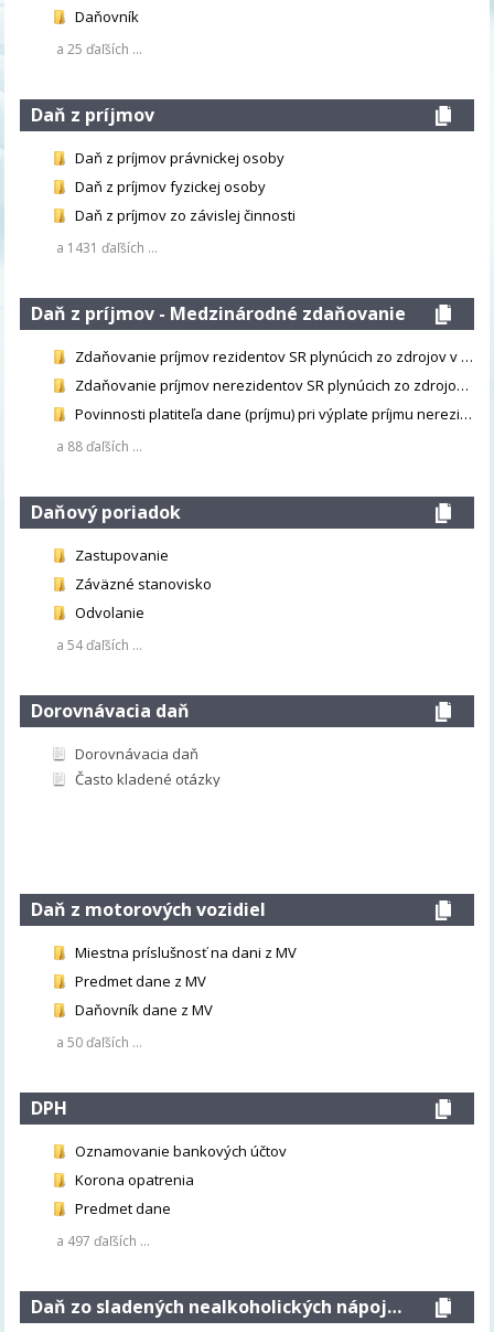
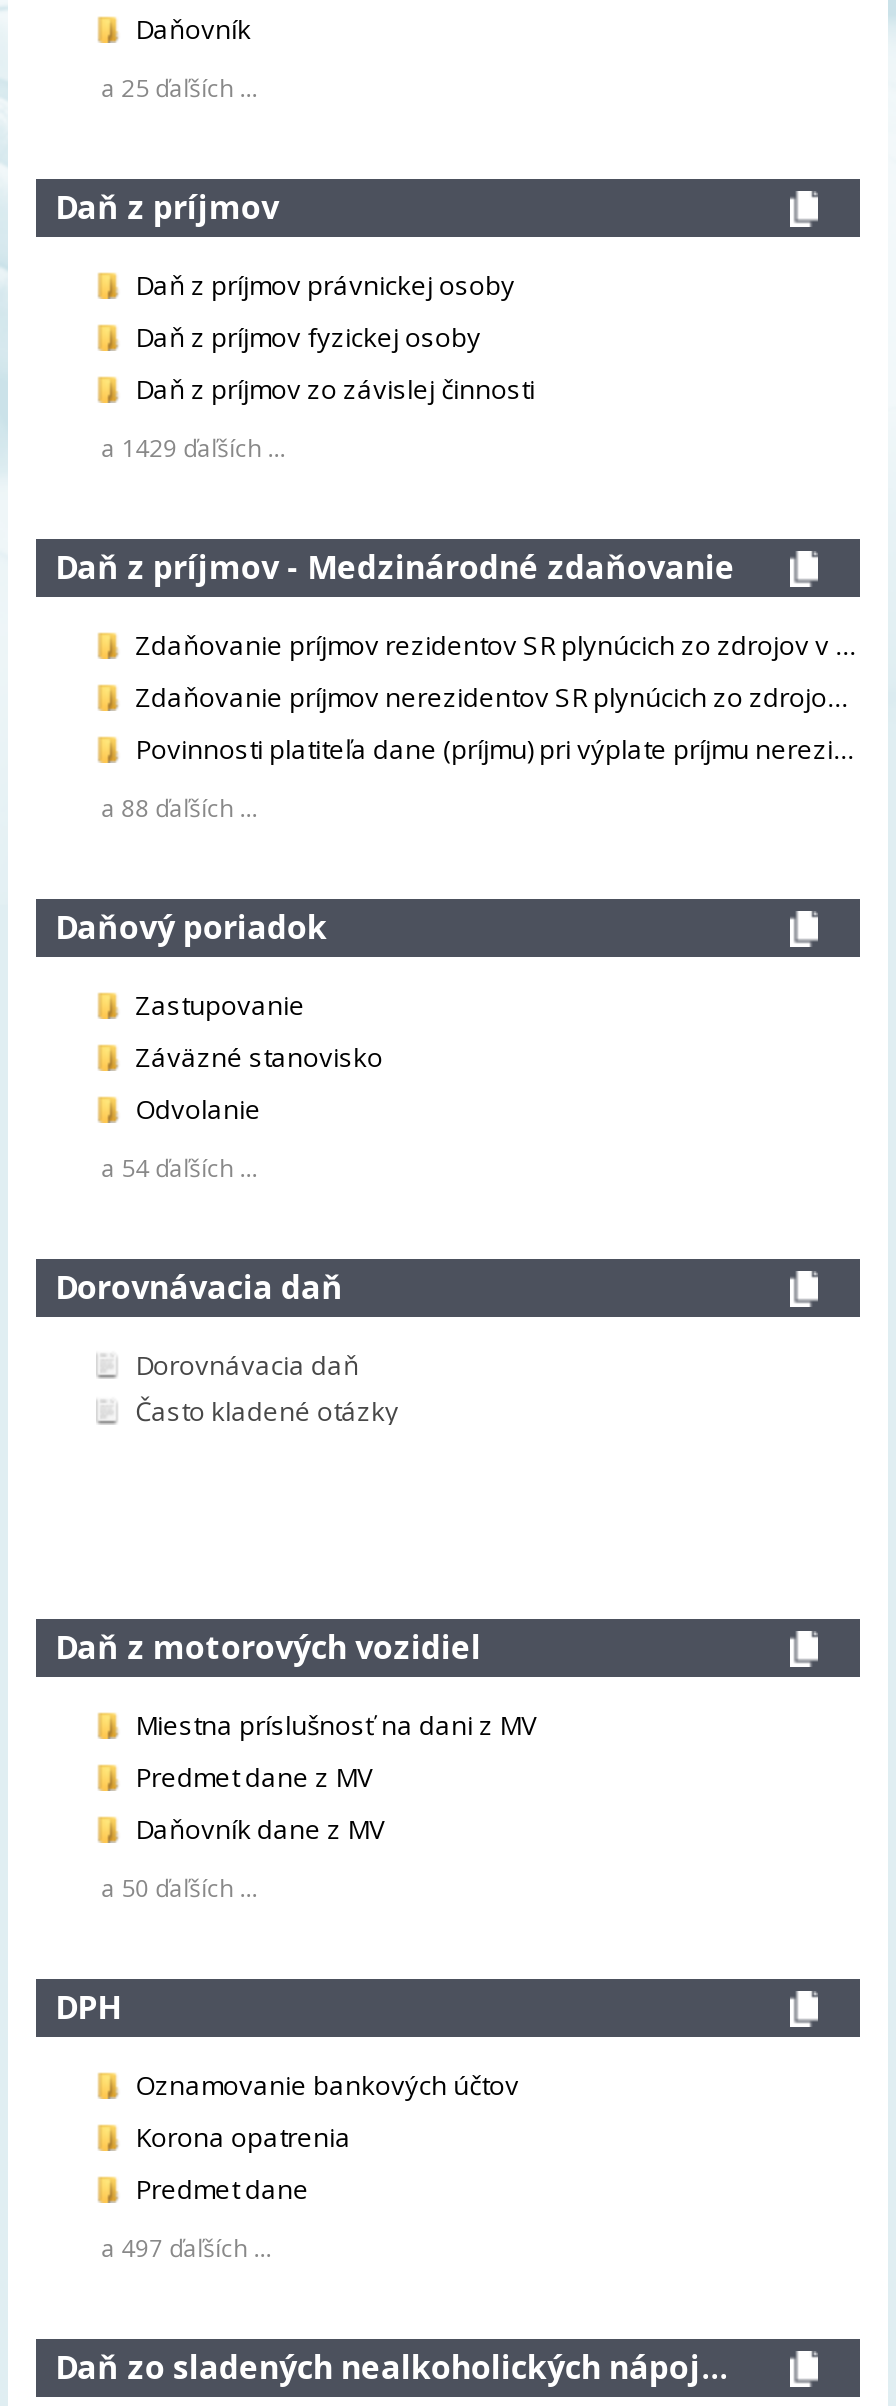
- a 1431 ďaľších ...
+ a 1429 ďaľších ...
